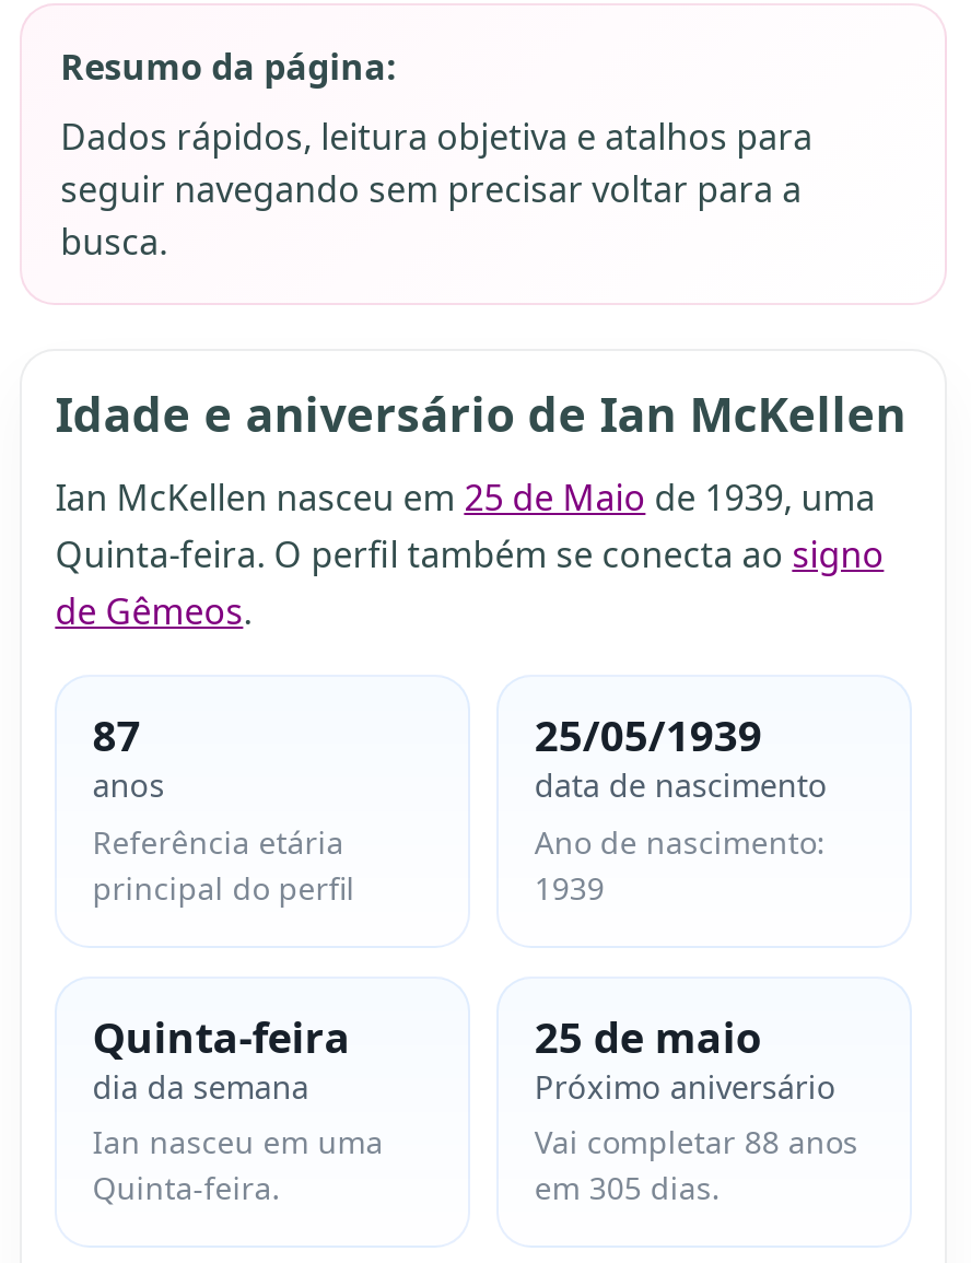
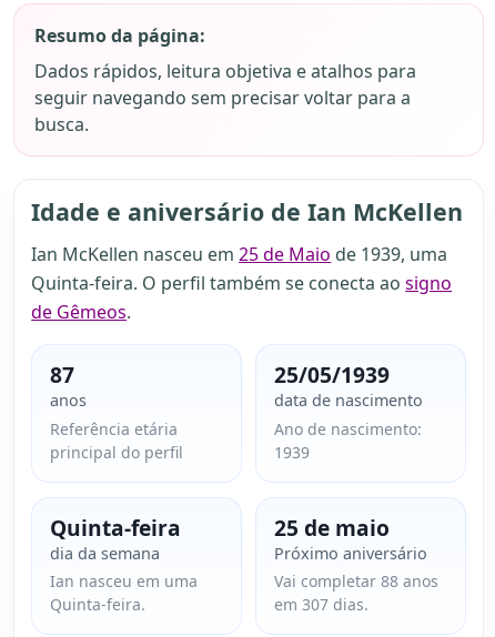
- em 305 dias.
+ em 307 dias.
